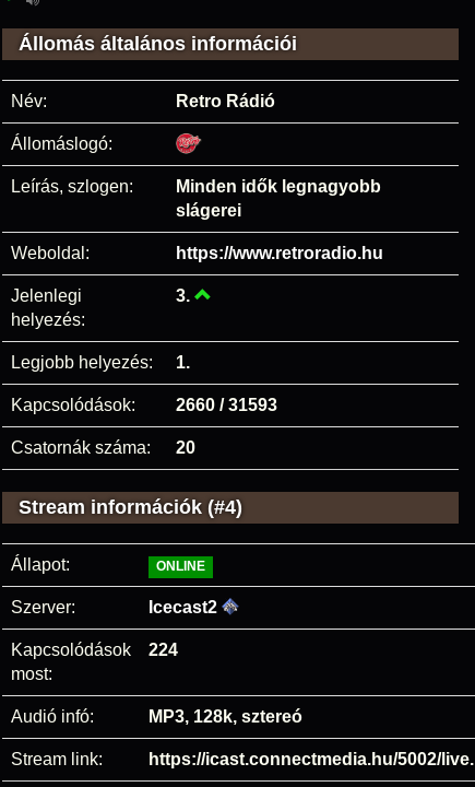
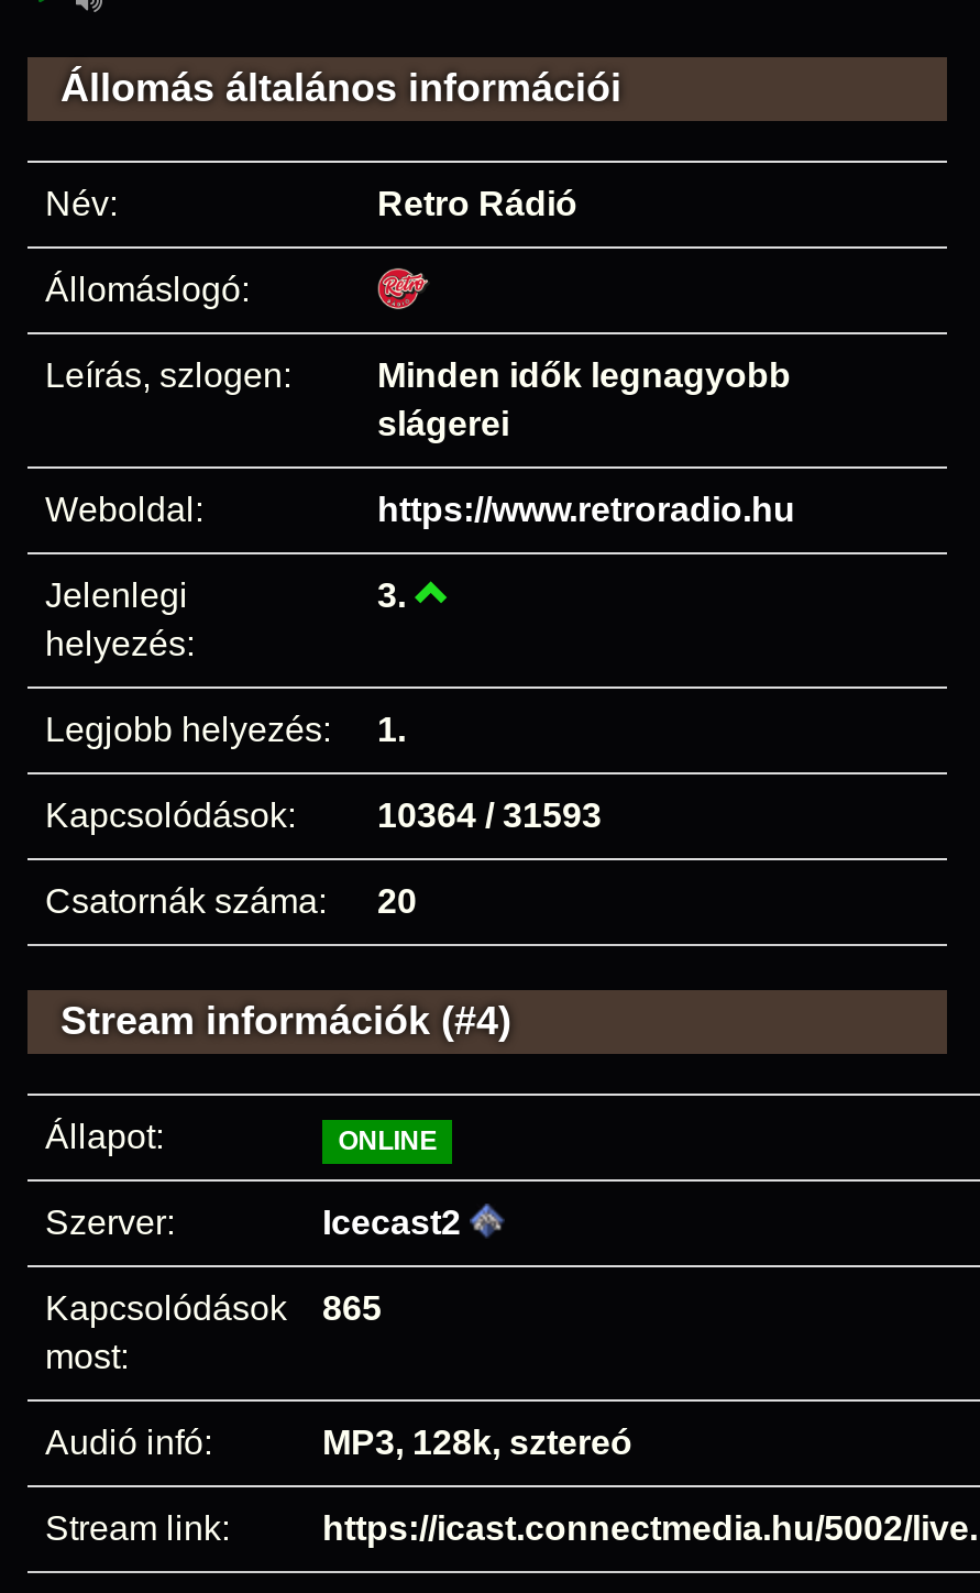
- 2660 / 31593
+ 10364 / 31593

- Kapcsolódások 224
+ Kapcsolódások 865
